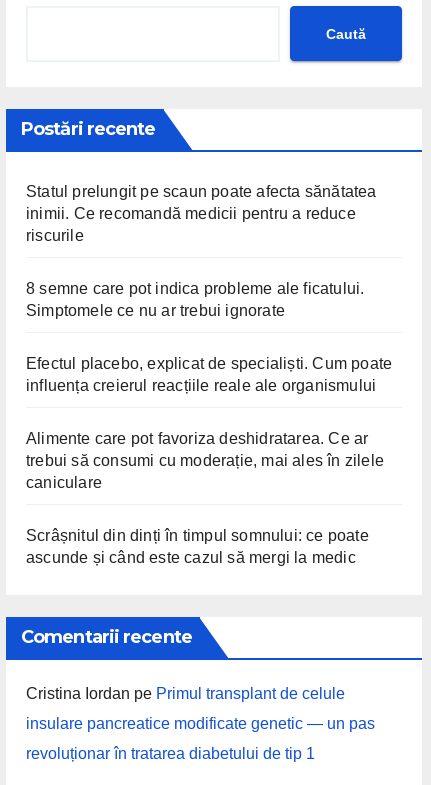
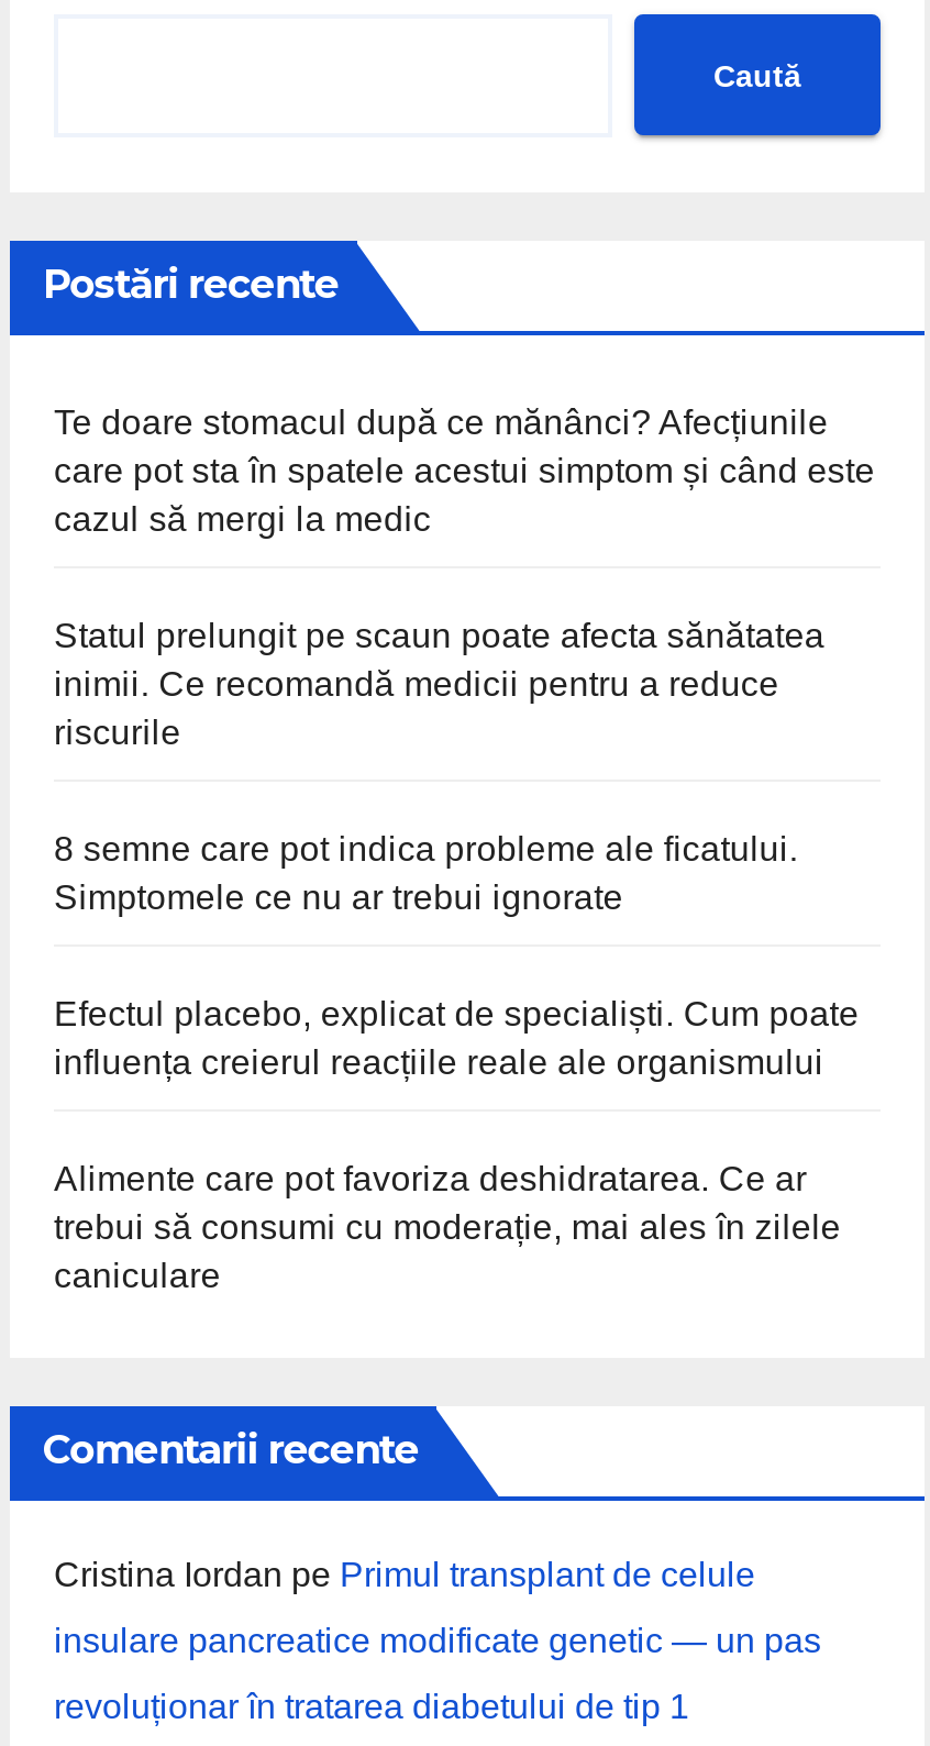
+ Te doare stomacul după ce mănânci? Afecțiunile
+ care pot sta în spatele acestui simptom și când este
+ cazul să mergi la medic

moved down: Statul prelungit pe scaun poate afecta sănătatea | inimii. Ce recomandă medicii pentru a reduce | riscurile | ... | trebui să consumi cu moderație, mai ales în zilele | caniculare

- Scrâșnitul din dinți în timpul somnului: ce poate
- ascunde și când este cazul să mergi la medic
